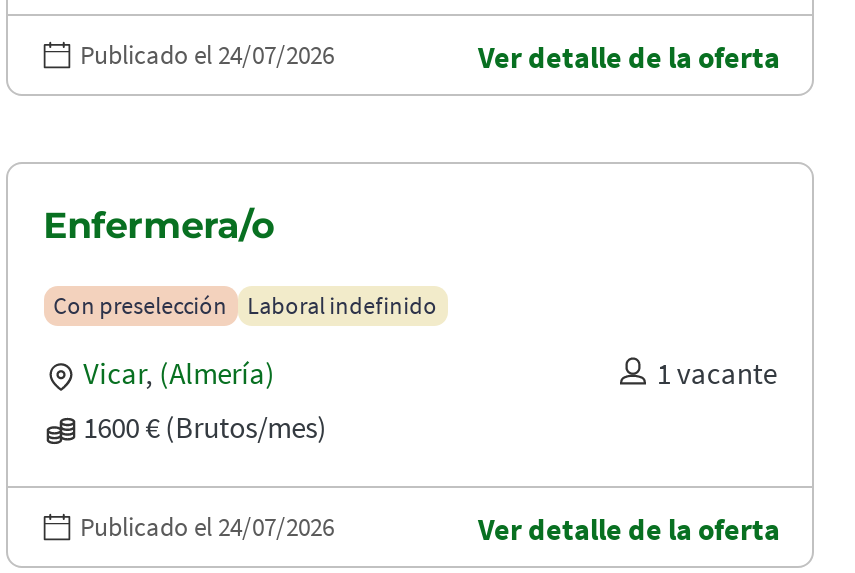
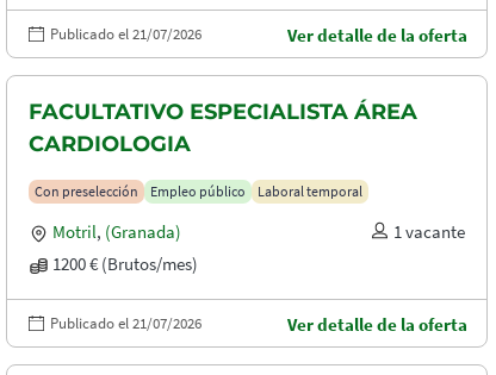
- Publicado el 24/07/2026
+ Publicado el 21/07/2026

- Enfermera/o
+ FACULTATIVO ESPECIALISTA ÁREA
+ CARDIOLOGIA

- Laboral indefinido
+ Empleo público
+ Laboral temporal

- Vicar, (Almería)
+ Motril, (Granada)

- 1600 € (Brutos/mes)
+ 1200 € (Brutos/mes)

- Publicado el 24/07/2026
+ Publicado el 21/07/2026
